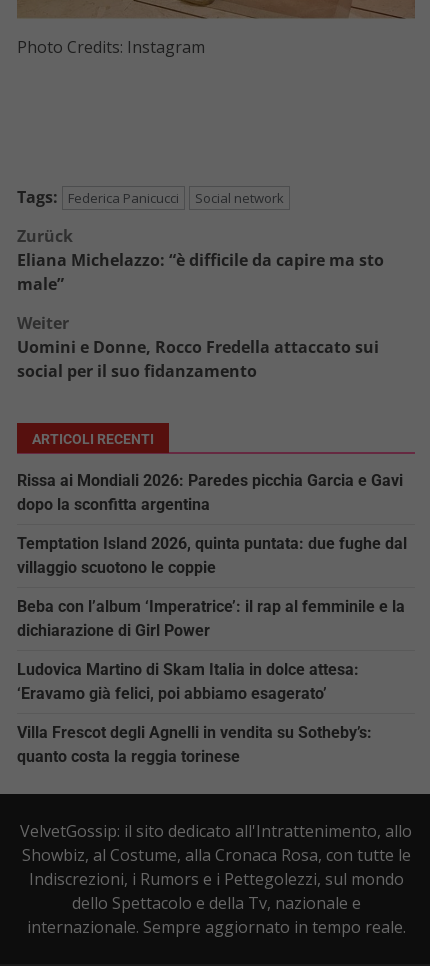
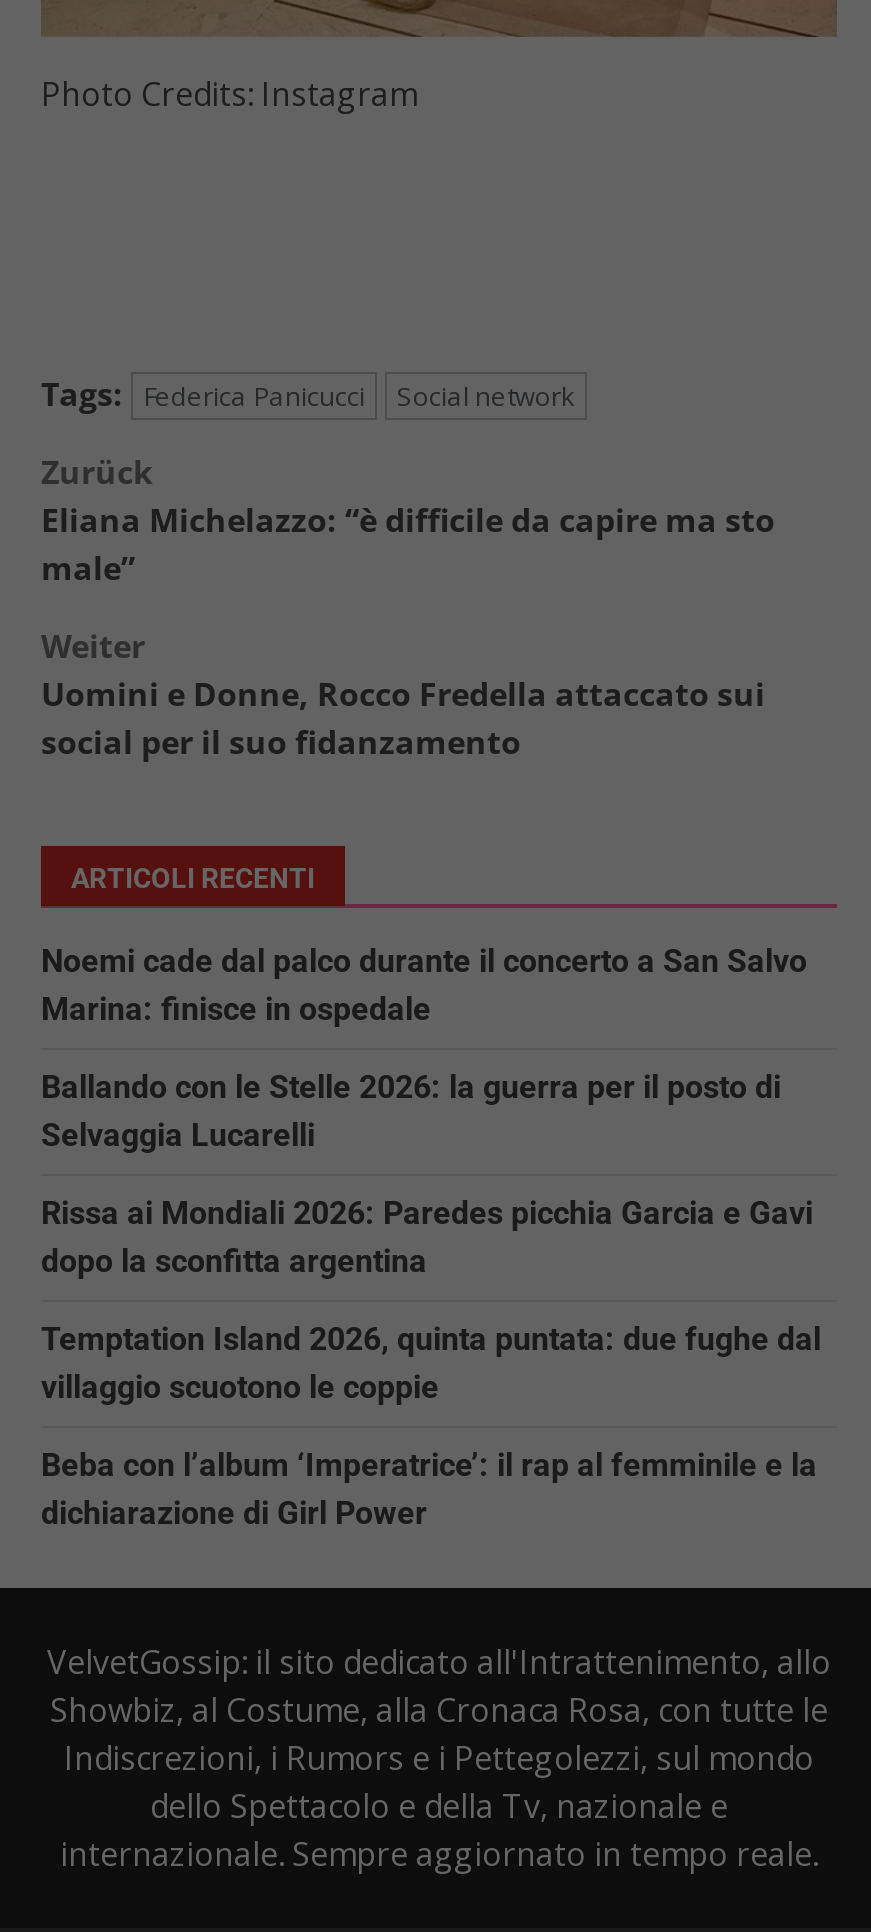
+ Noemi cade dal palco durante il concerto a San Salvo
+ Marina: finisce in ospedale
+ Ballando con le Stelle 2026: la guerra per il posto di
+ Selvaggia Lucarelli

moved down: Rissa ai Mondiali 2026: Paredes picchia Garcia e Gavi | dopo la sconfitta argentina | Temptation Island 2026, quinta puntata: due fughe dal | villaggio scuotono le coppie | Beba con l’album ‘Imperatrice’: il rap al femminile e la | dichiarazione di Girl Power

- Ludovica Martino di Skam Italia in dolce attesa:
- ‘Eravamo già felici, poi abbiamo esagerato’
- Villa Frescot degli Agnelli in vendita su Sotheby’s:
- quanto costa la reggia torinese
